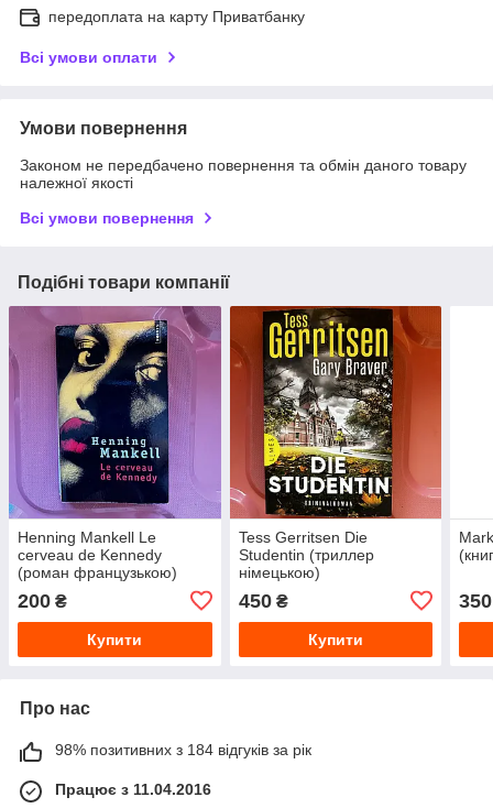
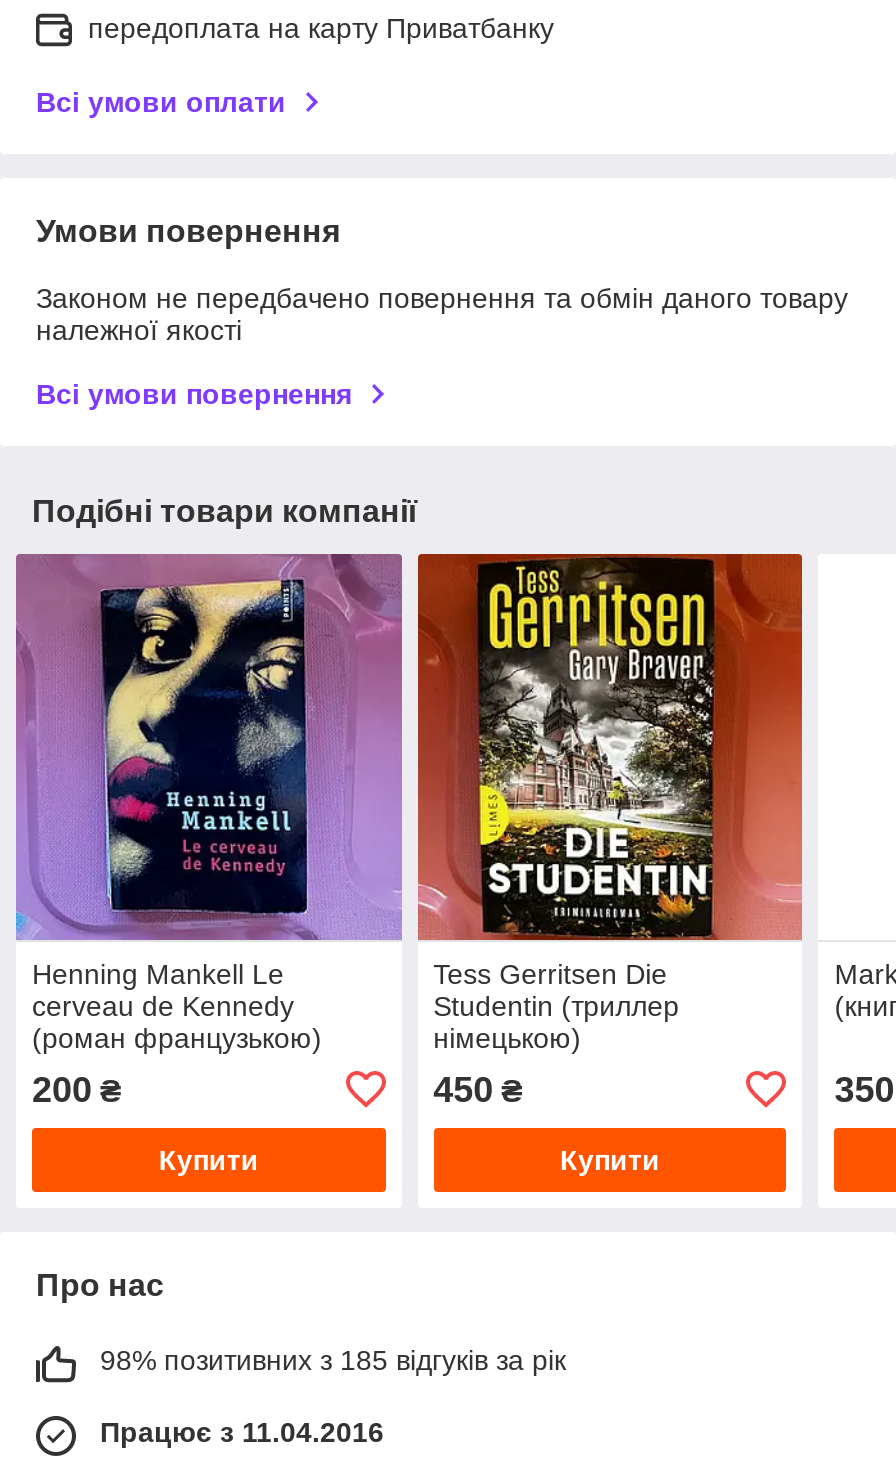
- 98% позитивних з 184 відгуків за рік
+ 98% позитивних з 185 відгуків за рік
